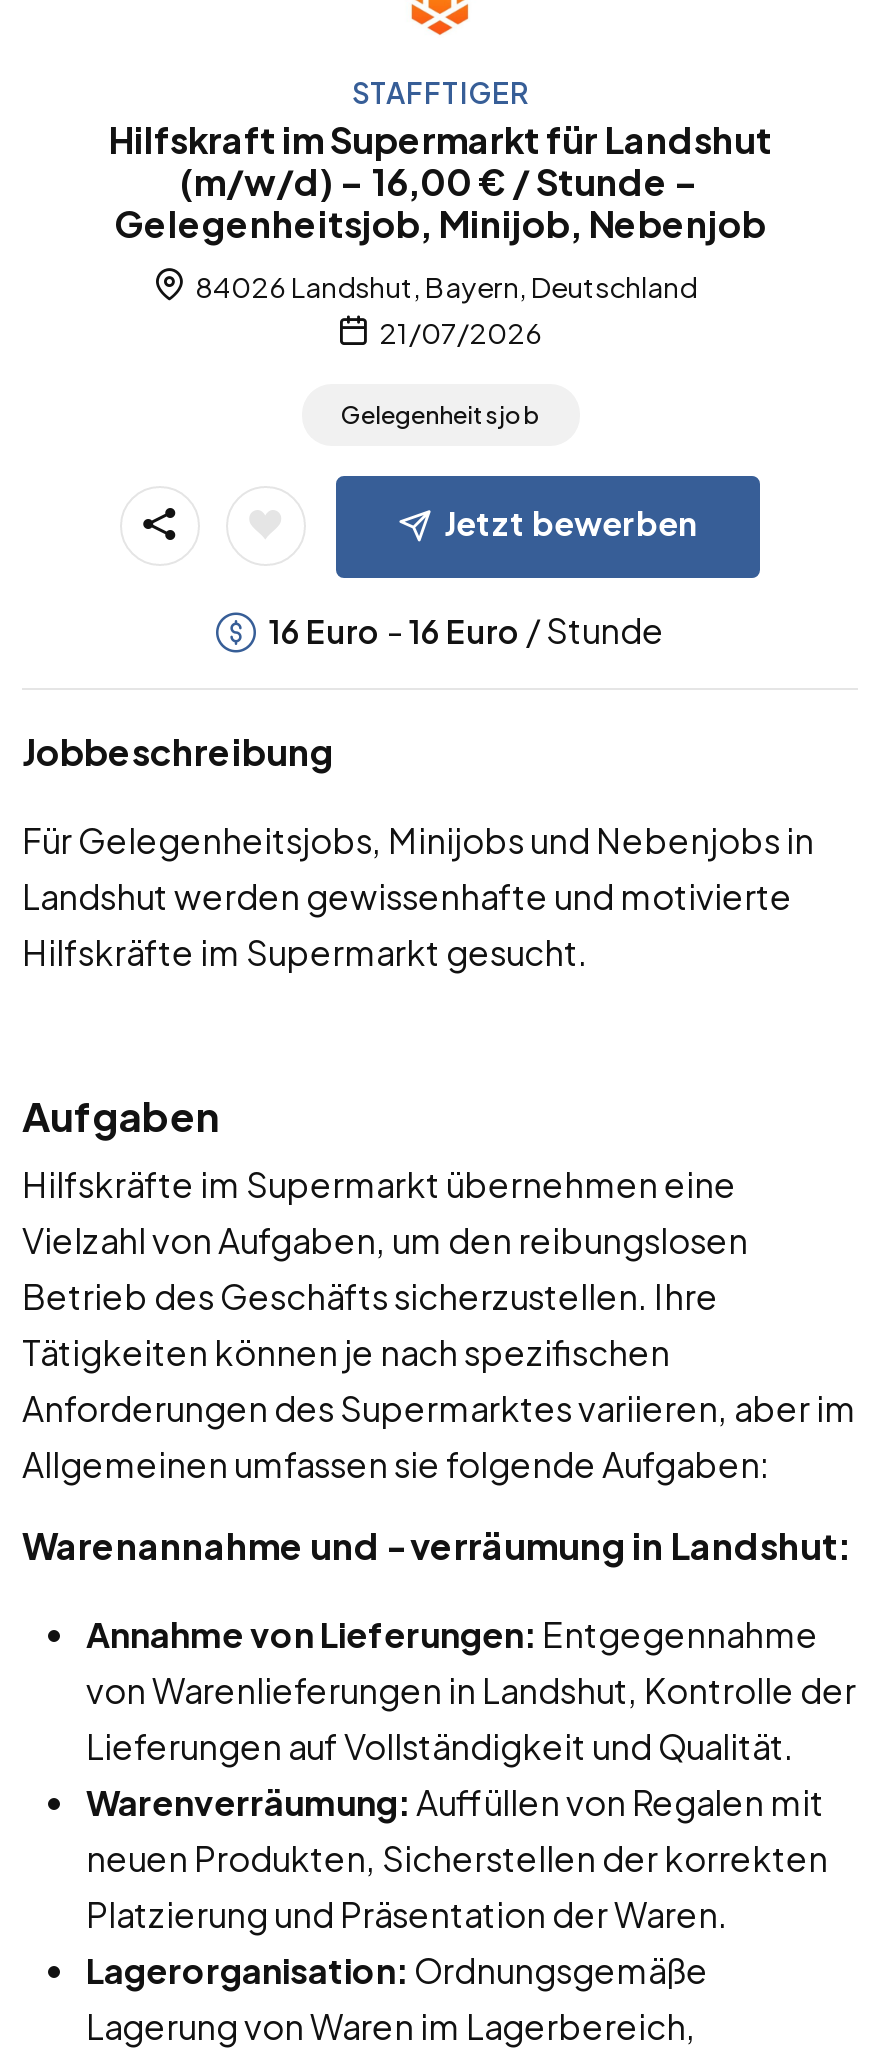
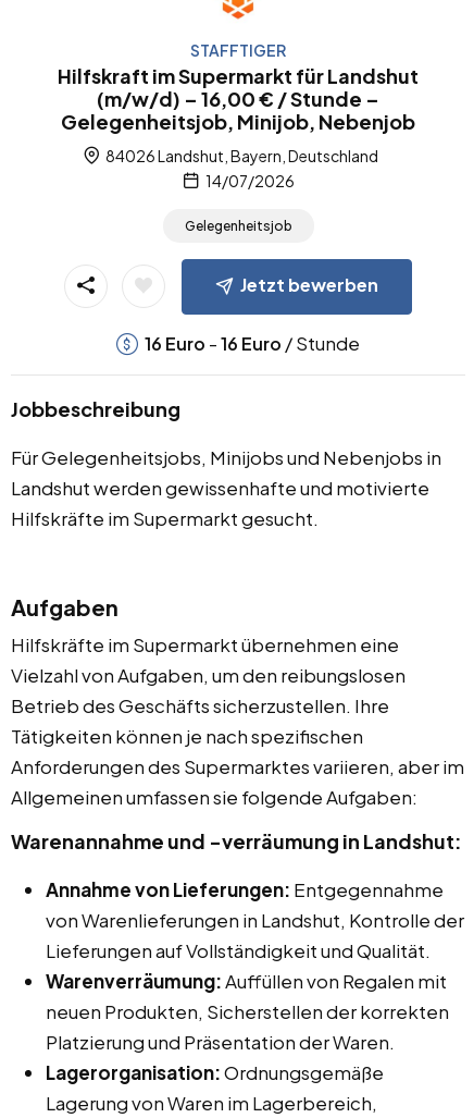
- 21/07/2026
+ 14/07/2026
